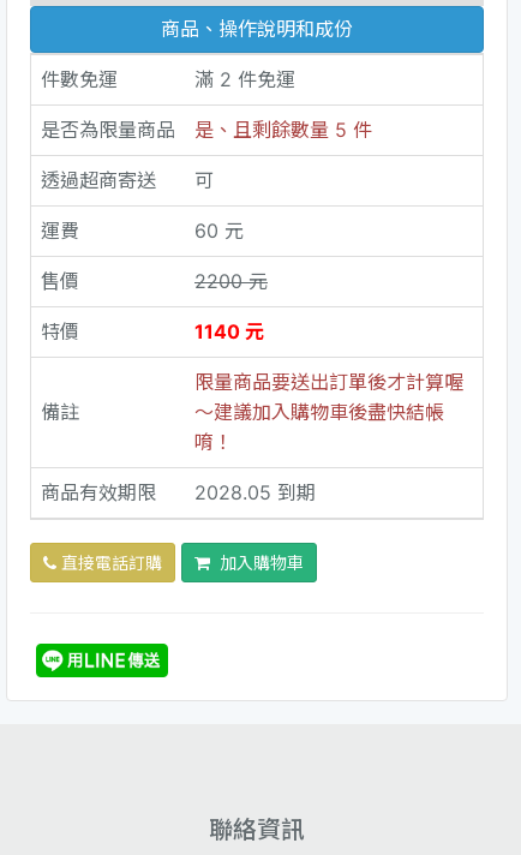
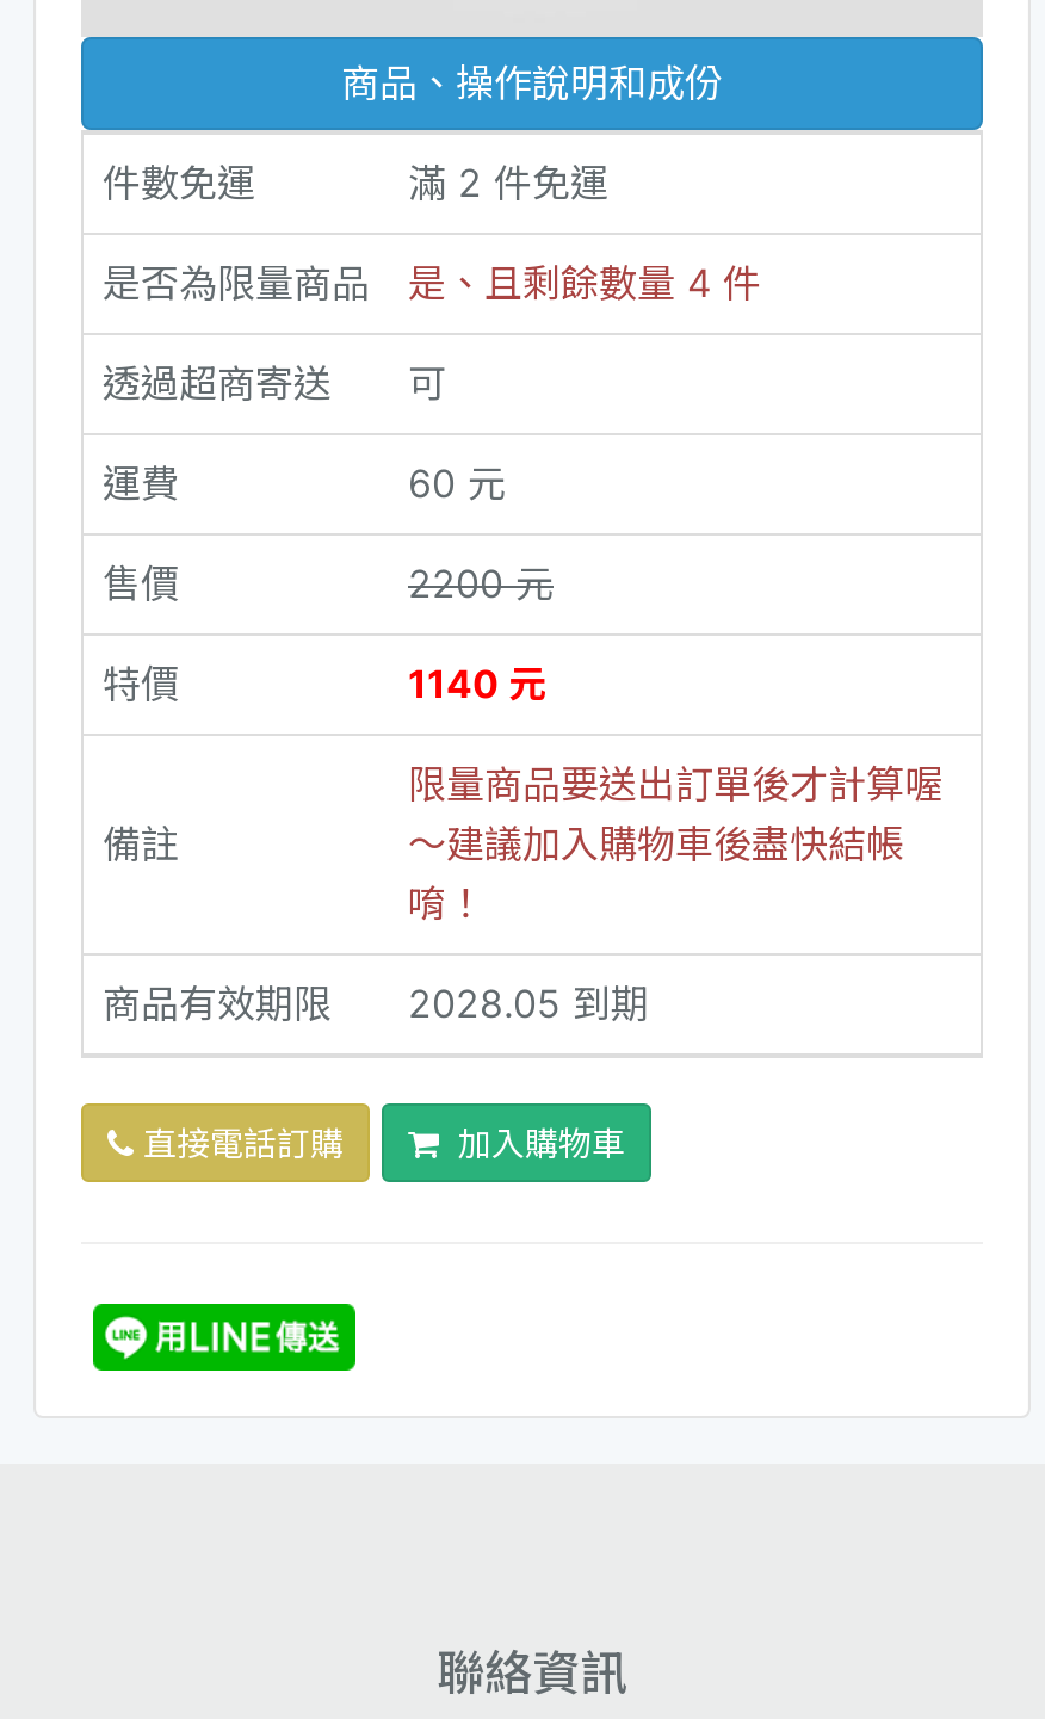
- 是、且剩餘數量 5 件
+ 是、且剩餘數量 4 件
